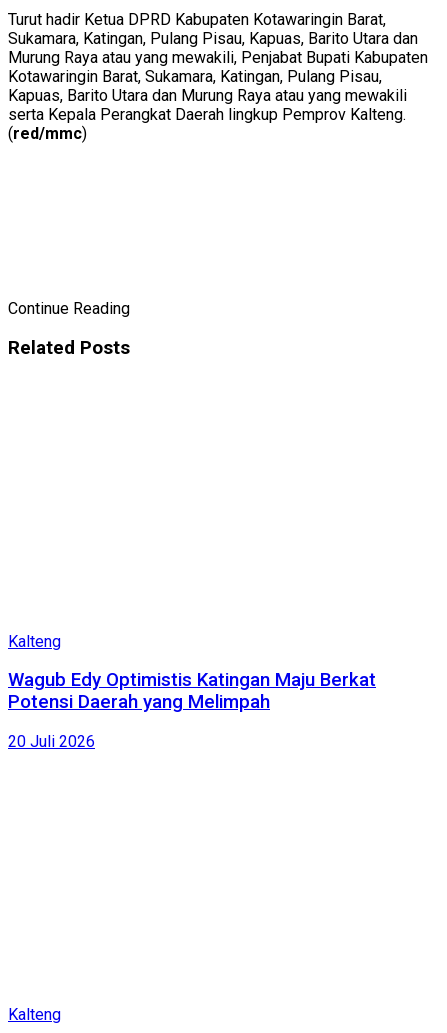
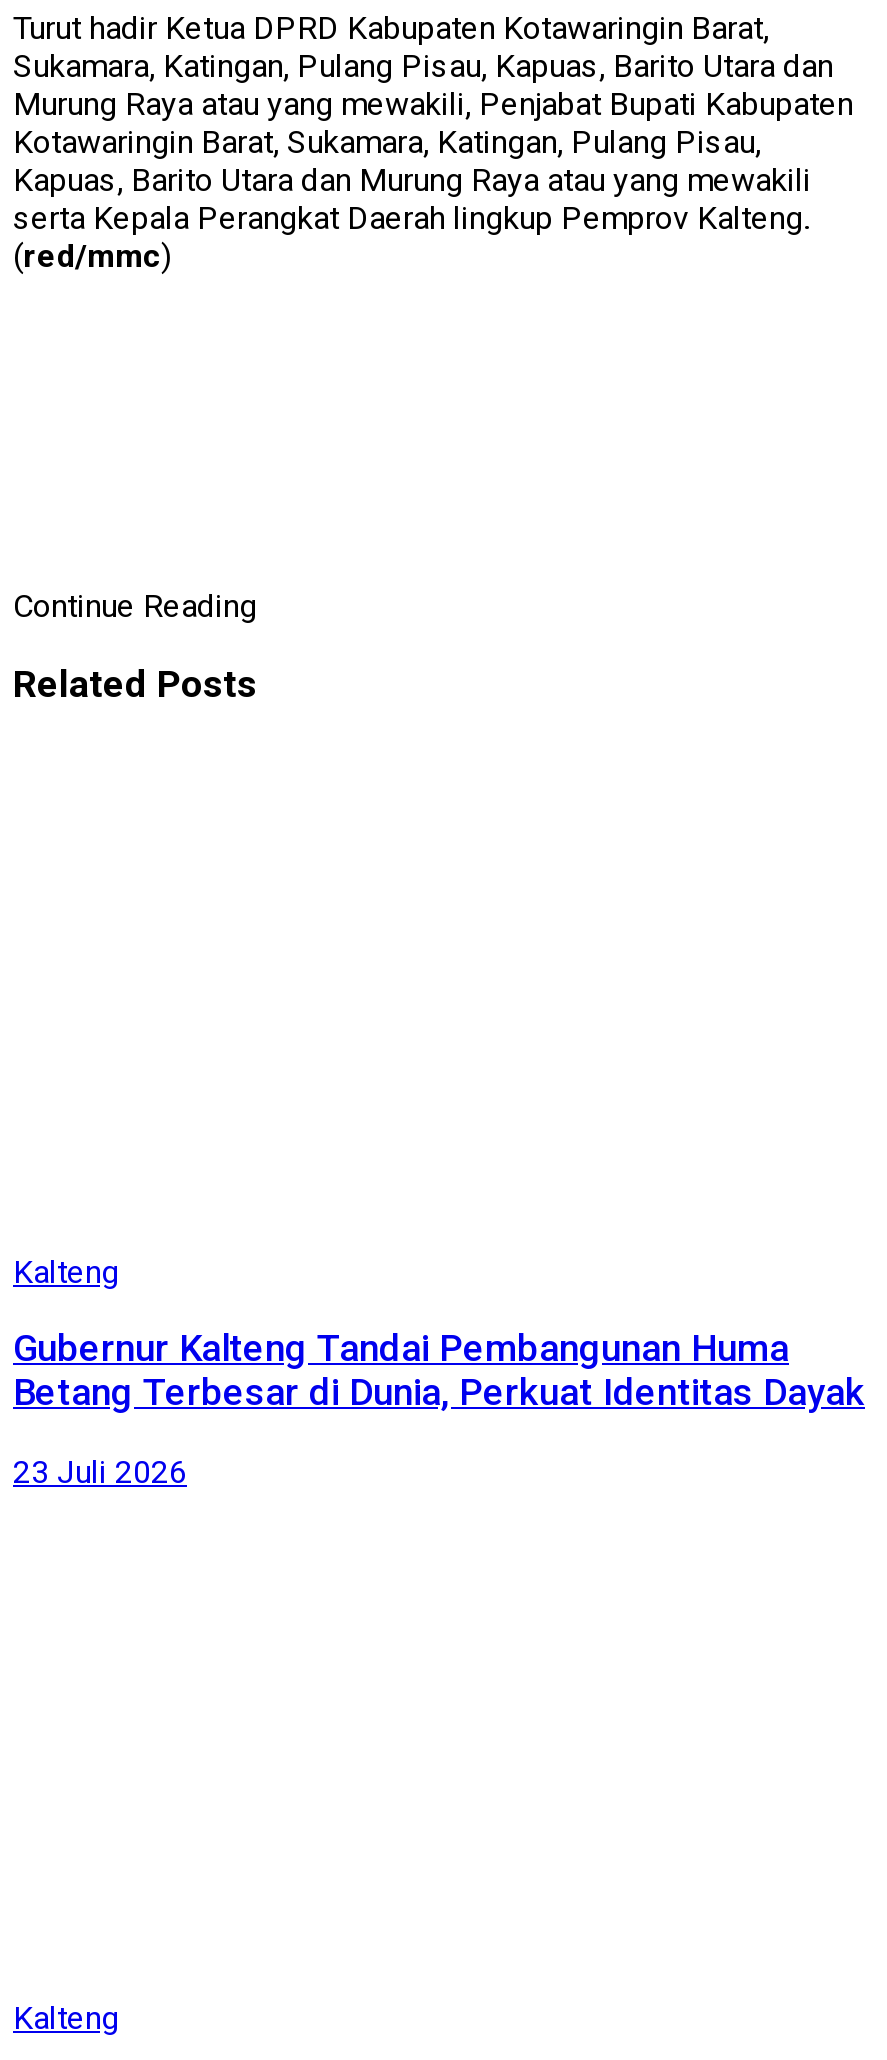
- Wagub Edy Optimistis Katingan Maju Berkat
- Potensi Daerah yang Melimpah
+ Gubernur Kalteng Tandai Pembangunan Huma
+ Betang Terbesar di Dunia, Perkuat Identitas Dayak

- 20 Juli 2026
+ 23 Juli 2026
